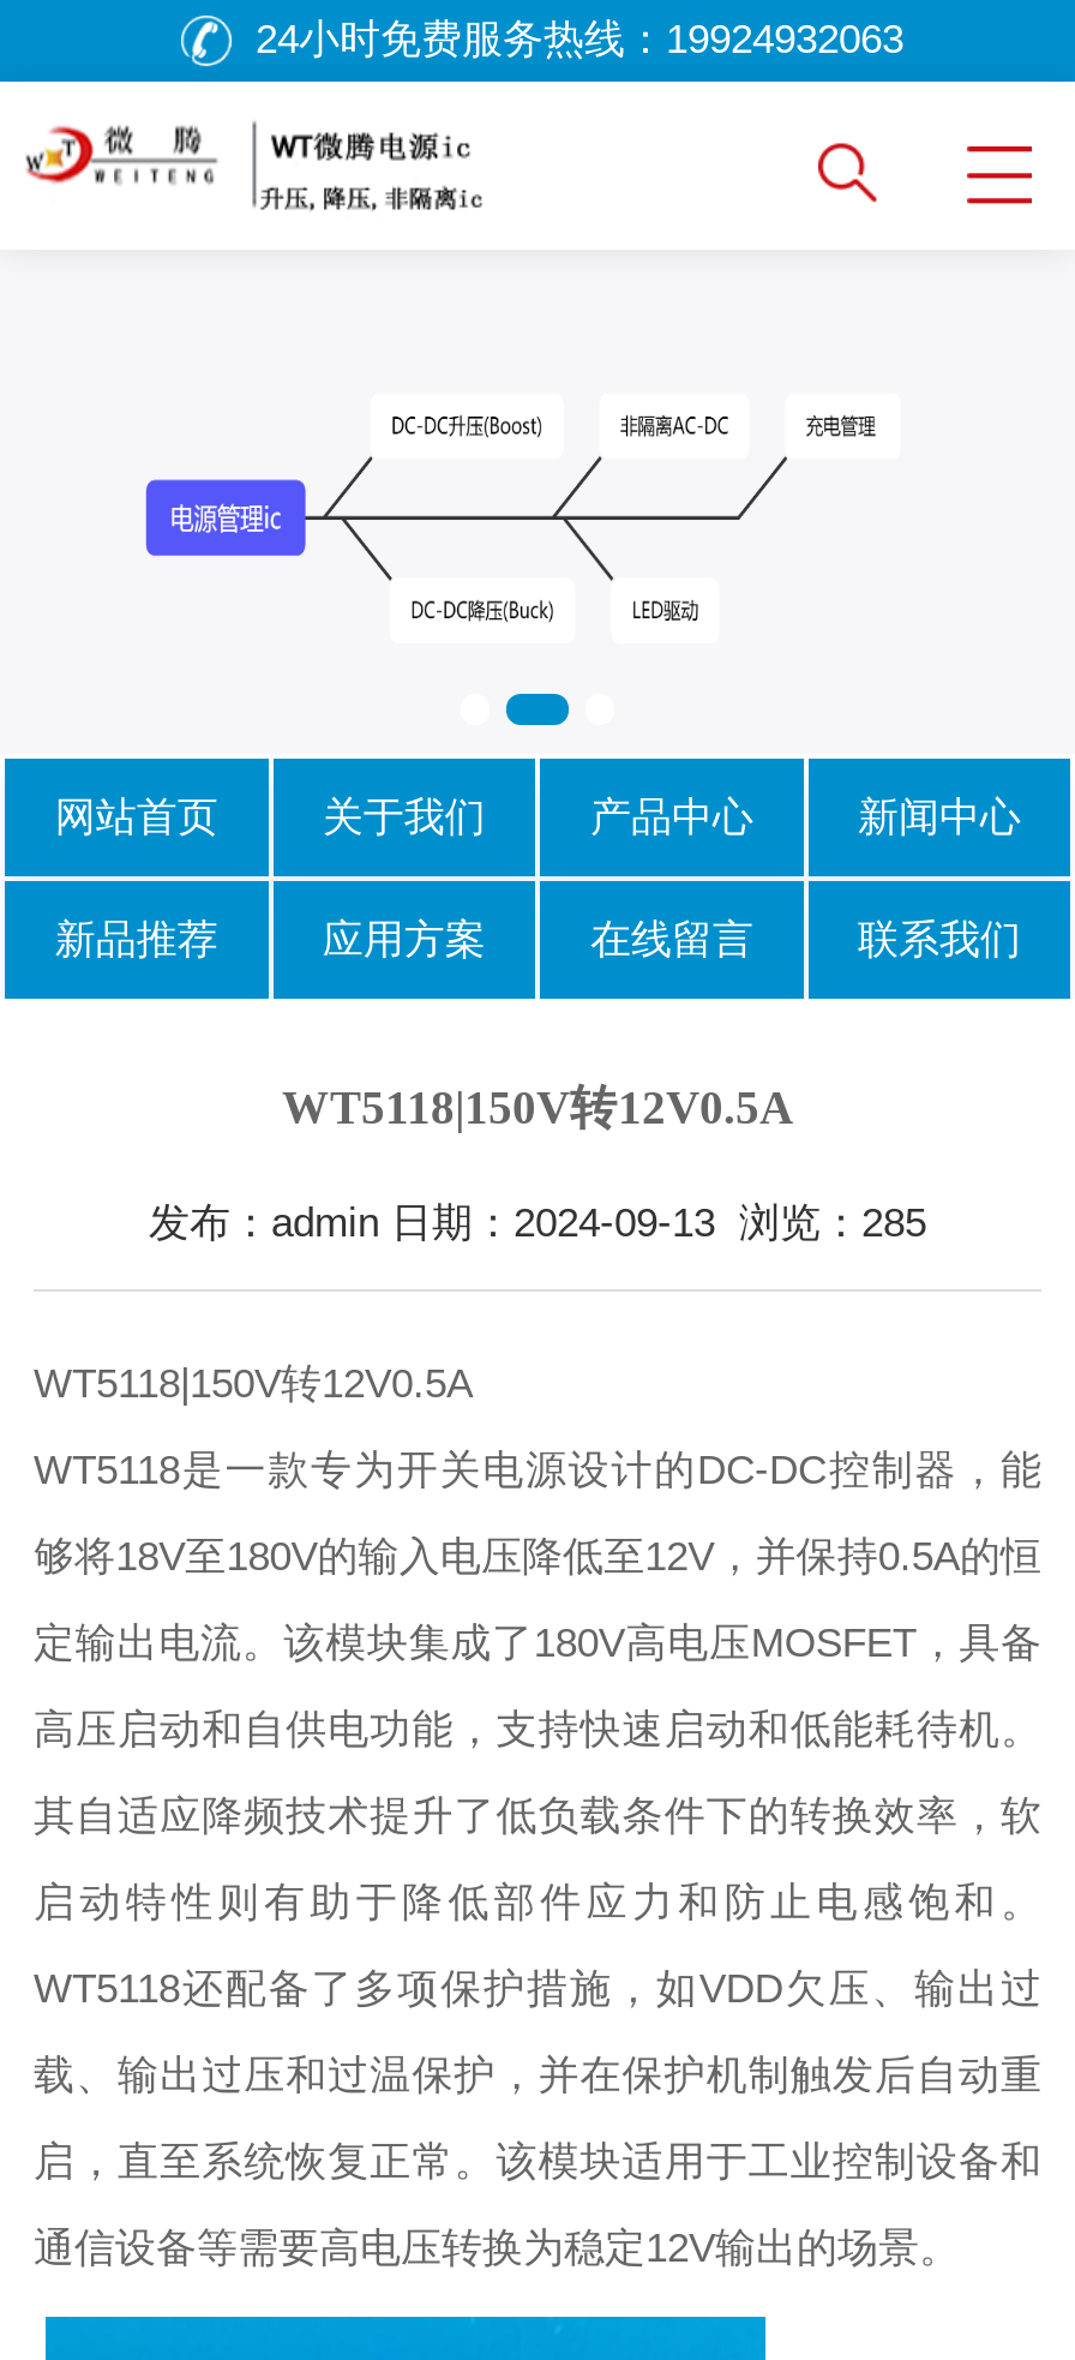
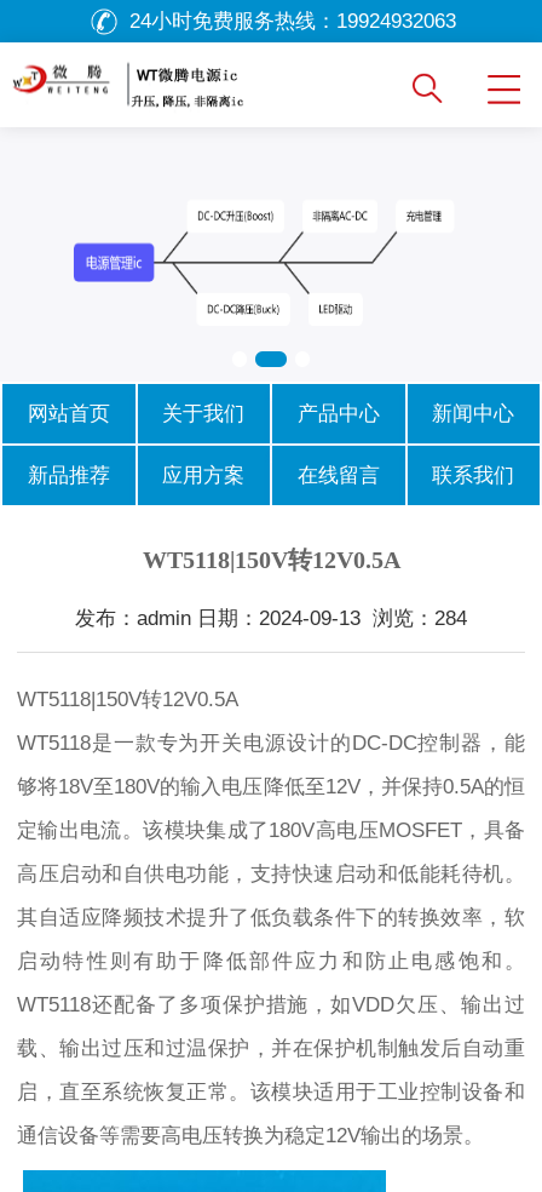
- 发布：admin 日期：2024-09-13 浏览：285
+ 发布：admin 日期：2024-09-13 浏览：284
